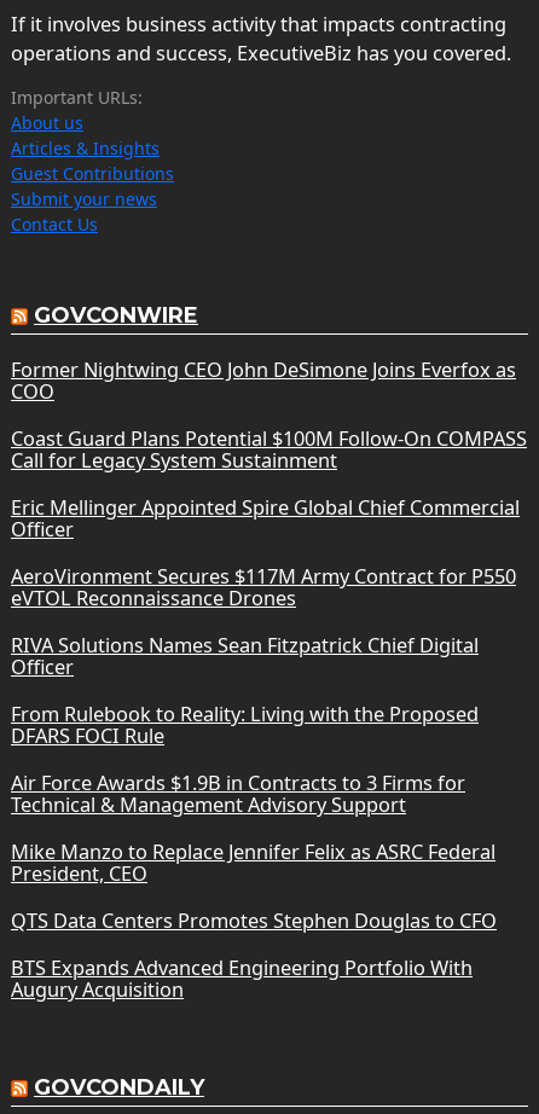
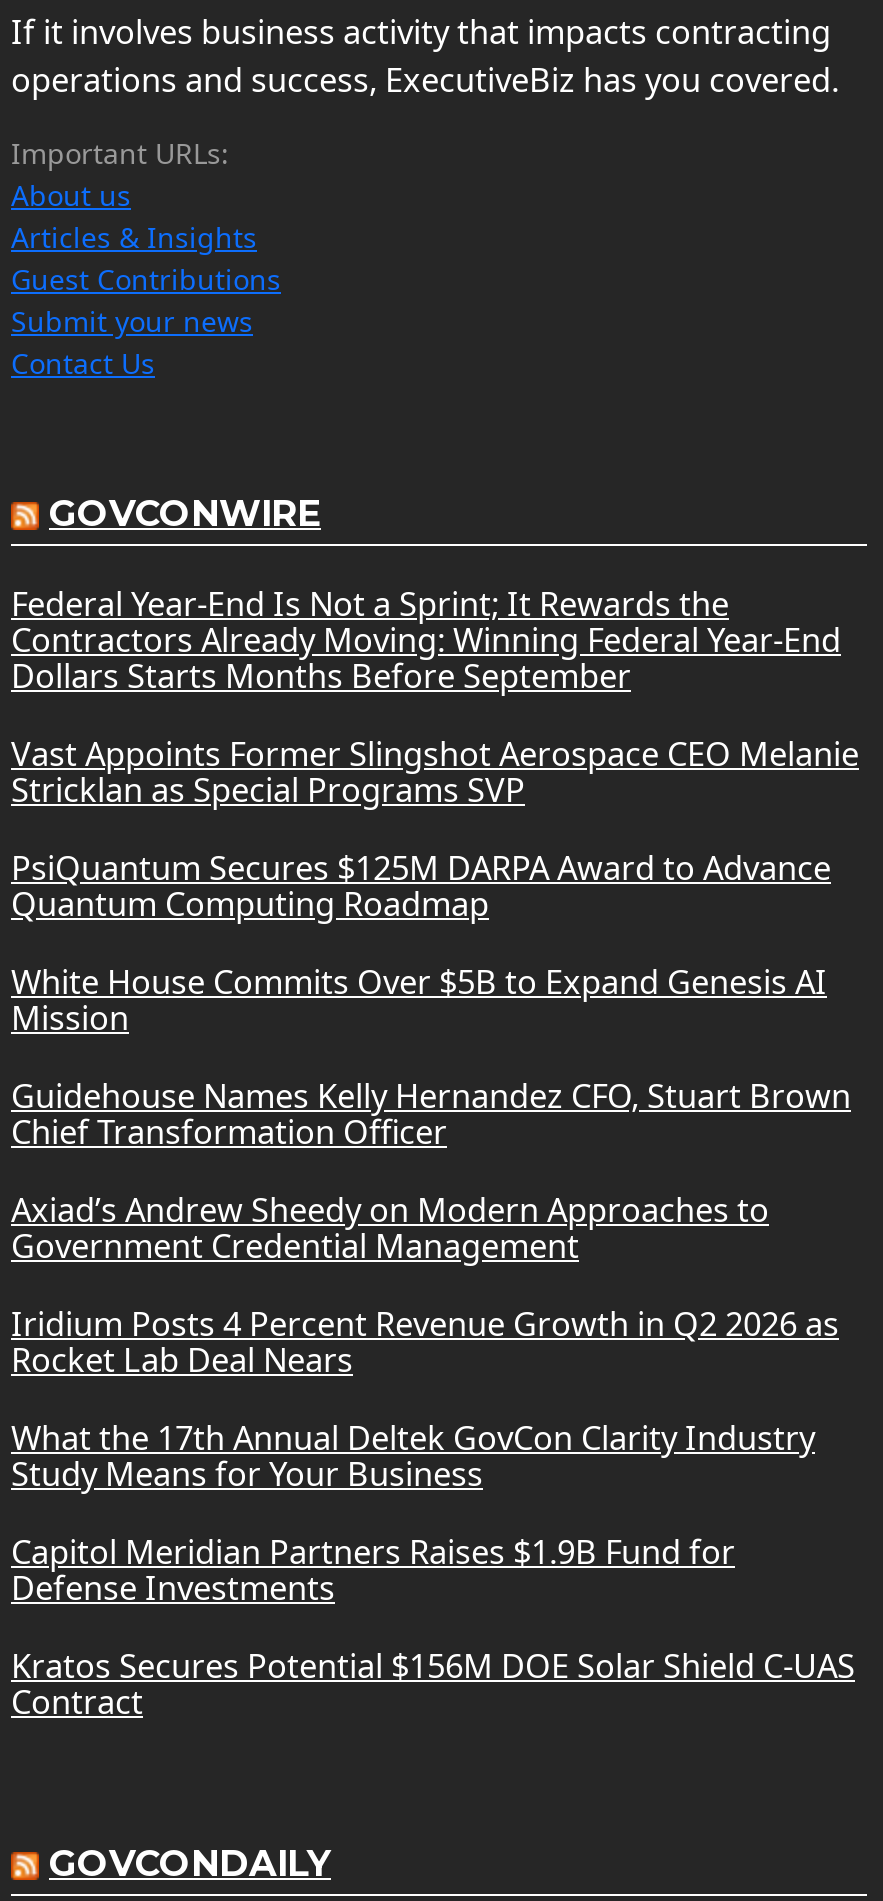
- Former Nightwing CEO John DeSimone Joins Everfox as
- COO
+ Federal Year-End Is Not a Sprint; It Rewards the
+ Contractors Already Moving: Winning Federal Year-End
+ Dollars Starts Months Before September

- Coast Guard Plans Potential $100M Follow-On COMPASS
- Call for Legacy System Sustainment
+ Vast Appoints Former Slingshot Aerospace CEO Melanie
+ Stricklan as Special Programs SVP

- Eric Mellinger Appointed Spire Global Chief Commercial
- Officer
+ PsiQuantum Secures $125M DARPA Award to Advance
+ Quantum Computing Roadmap

- AeroVironment Secures $117M Army Contract for P550
- eVTOL Reconnaissance Drones
+ White House Commits Over $5B to Expand Genesis AI
+ Mission

- RIVA Solutions Names Sean Fitzpatrick Chief Digital
- Officer
+ Guidehouse Names Kelly Hernandez CFO, Stuart Brown
+ Chief Transformation Officer

- From Rulebook to Reality: Living with the Proposed
- DFARS FOCI Rule
+ Axiad’s Andrew Sheedy on Modern Approaches to
+ Government Credential Management

- Air Force Awards $1.9B in Contracts to 3 Firms for
- Technical & Management Advisory Support
+ Iridium Posts 4 Percent Revenue Growth in Q2 2026 as
+ Rocket Lab Deal Nears

- Mike Manzo to Replace Jennifer Felix as ASRC Federal
- President, CEO
+ What the 17th Annual Deltek GovCon Clarity Industry
+ Study Means for Your Business

- QTS Data Centers Promotes Stephen Douglas to CFO
+ Capitol Meridian Partners Raises $1.9B Fund for
+ Defense Investments

- BTS Expands Advanced Engineering Portfolio With
- Augury Acquisition
+ Kratos Secures Potential $156M DOE Solar Shield C-UAS
+ Contract
